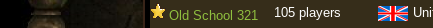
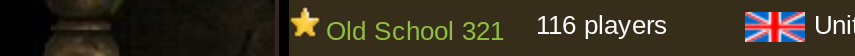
- Old School 321 105 players
+ Old School 321 116 players
